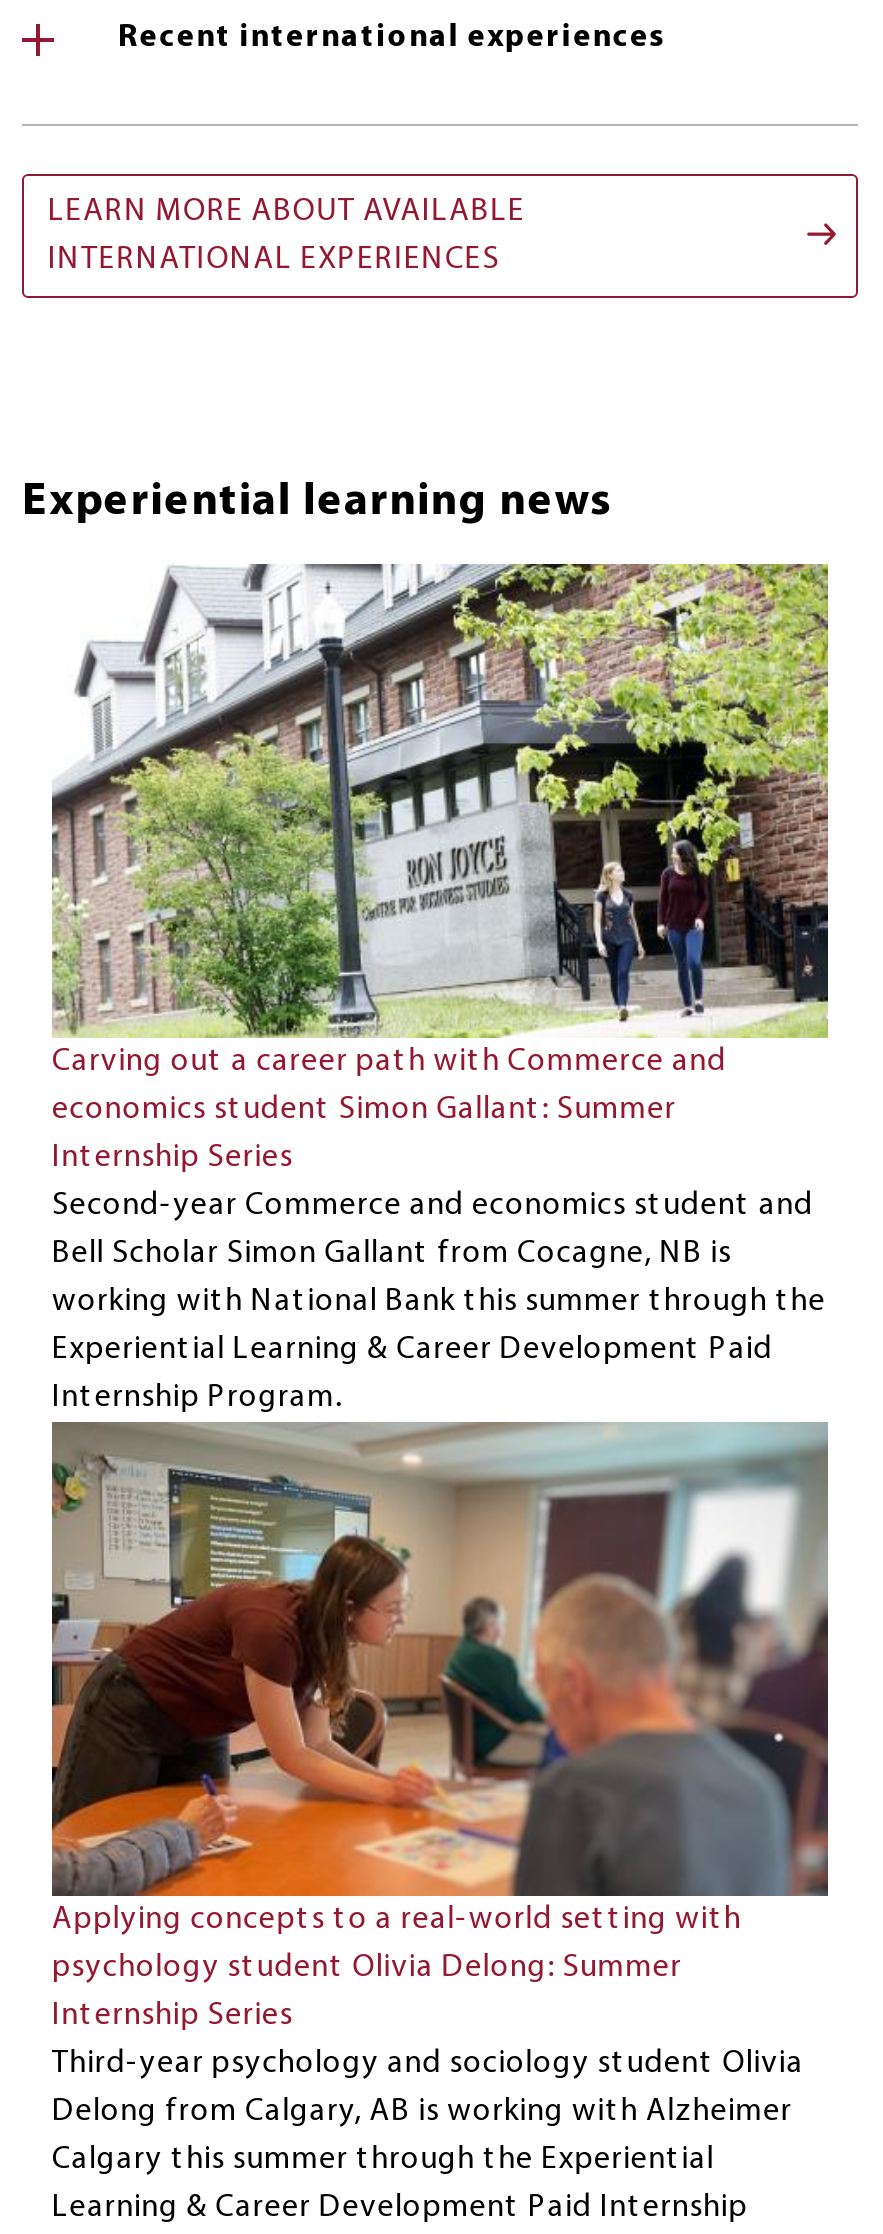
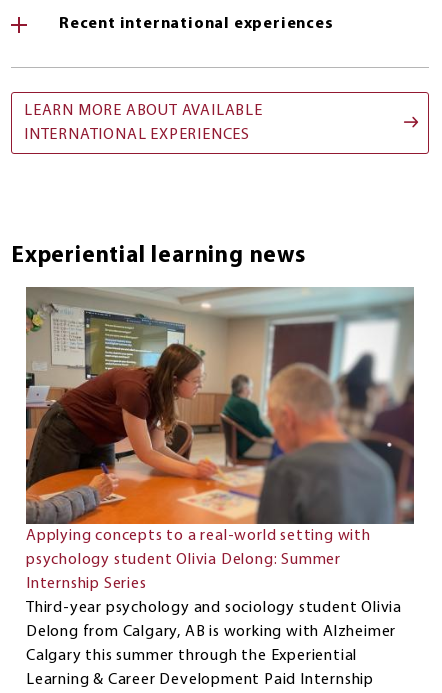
- [image]
- Carving out a career path with Commerce and
- economics student Simon Gallant: Summer
- Internship Series
- Second-year Commerce and economics student and
- Bell Scholar Simon Gallant from Cocagne, NB is
- working with National Bank this summer through the
- Experiential Learning & Career Development Paid
- Internship Program.
